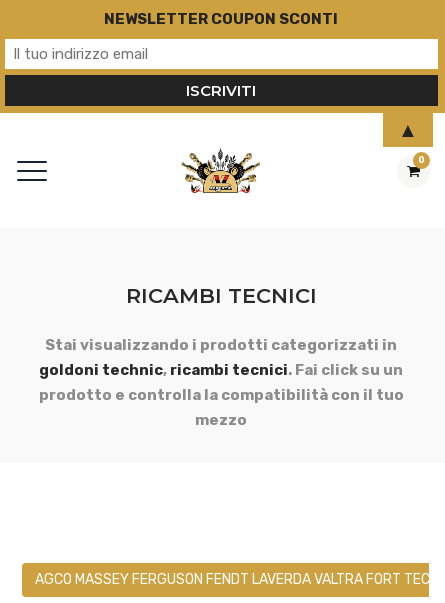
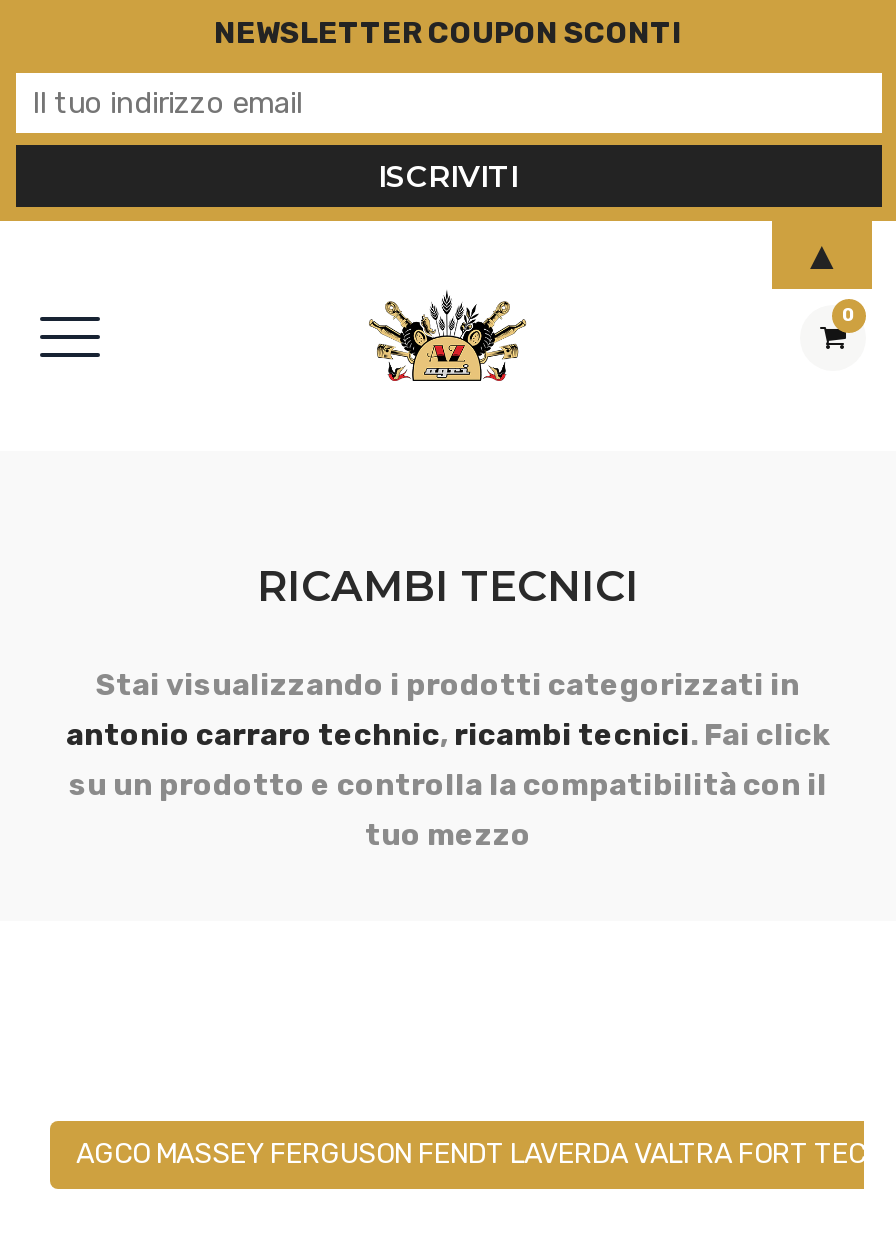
- goldoni technic, ricambi tecnici. Fai click su un
- prodotto e controlla la compatibilità con il tuo
- mezzo
+ antonio carraro technic, ricambi tecnici. Fai click
+ su un prodotto e controlla la compatibilità con il
+ tuo mezzo
